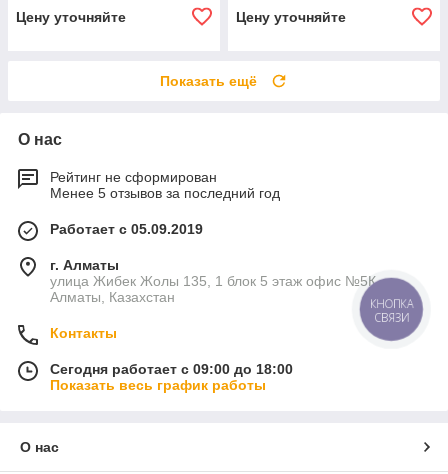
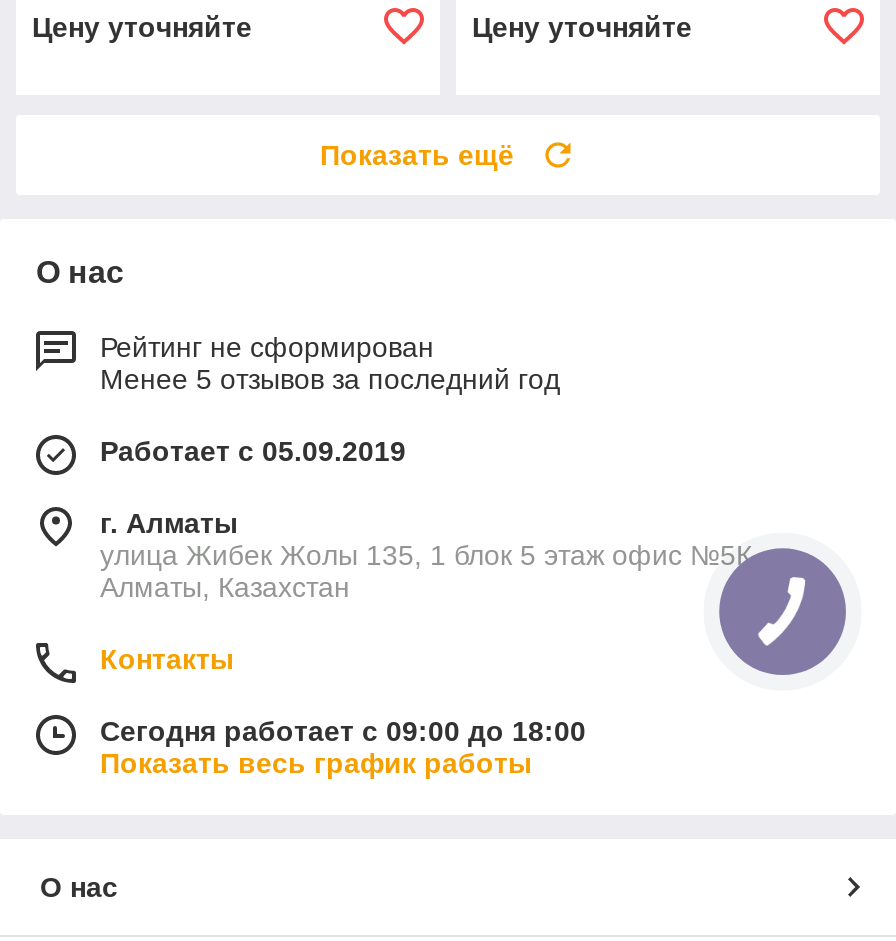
- КНОПКА
- СВЯЗИ
